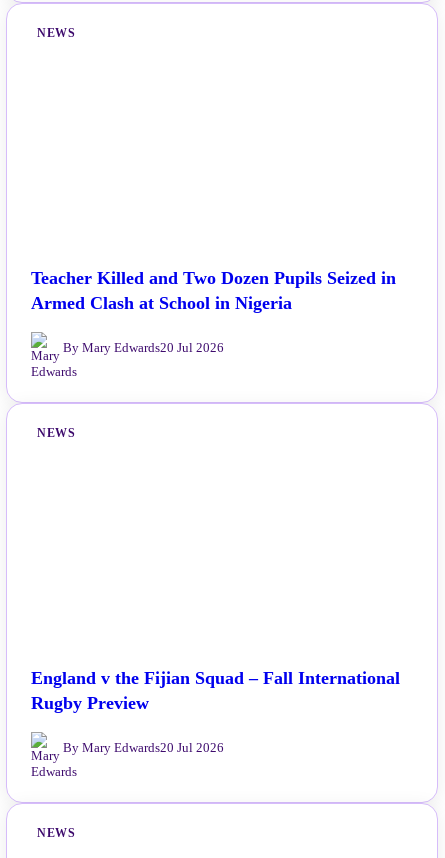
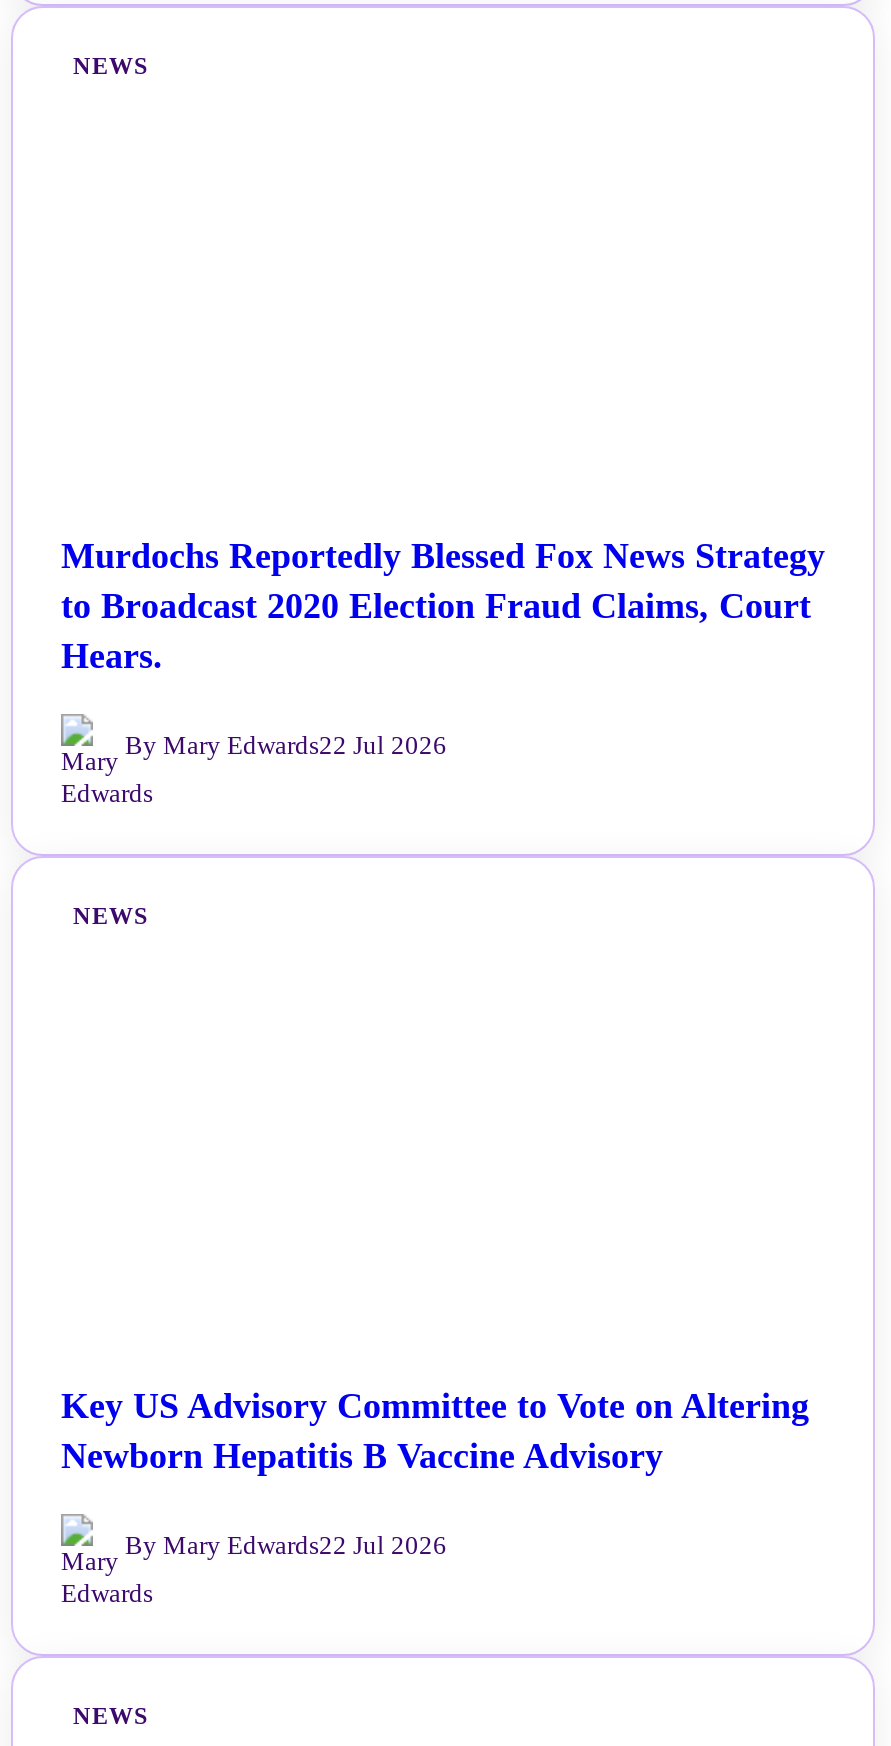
- Teacher Killed and Two Dozen Pupils Seized in
- Armed Clash at School in Nigeria
+ Murdochs Reportedly Blessed Fox News Strategy
+ to Broadcast 2020 Election Fraud Claims, Court
+ Hears.

- By Mary Edwards20 Jul 2026
+ By Mary Edwards22 Jul 2026

- England v the Fijian Squad – Fall International
- Rugby Preview
+ Key US Advisory Committee to Vote on Altering
+ Newborn Hepatitis B Vaccine Advisory

- By Mary Edwards20 Jul 2026
+ By Mary Edwards22 Jul 2026
